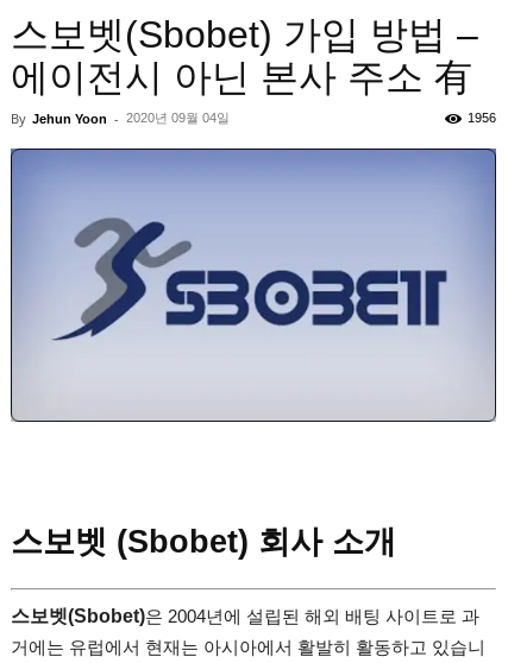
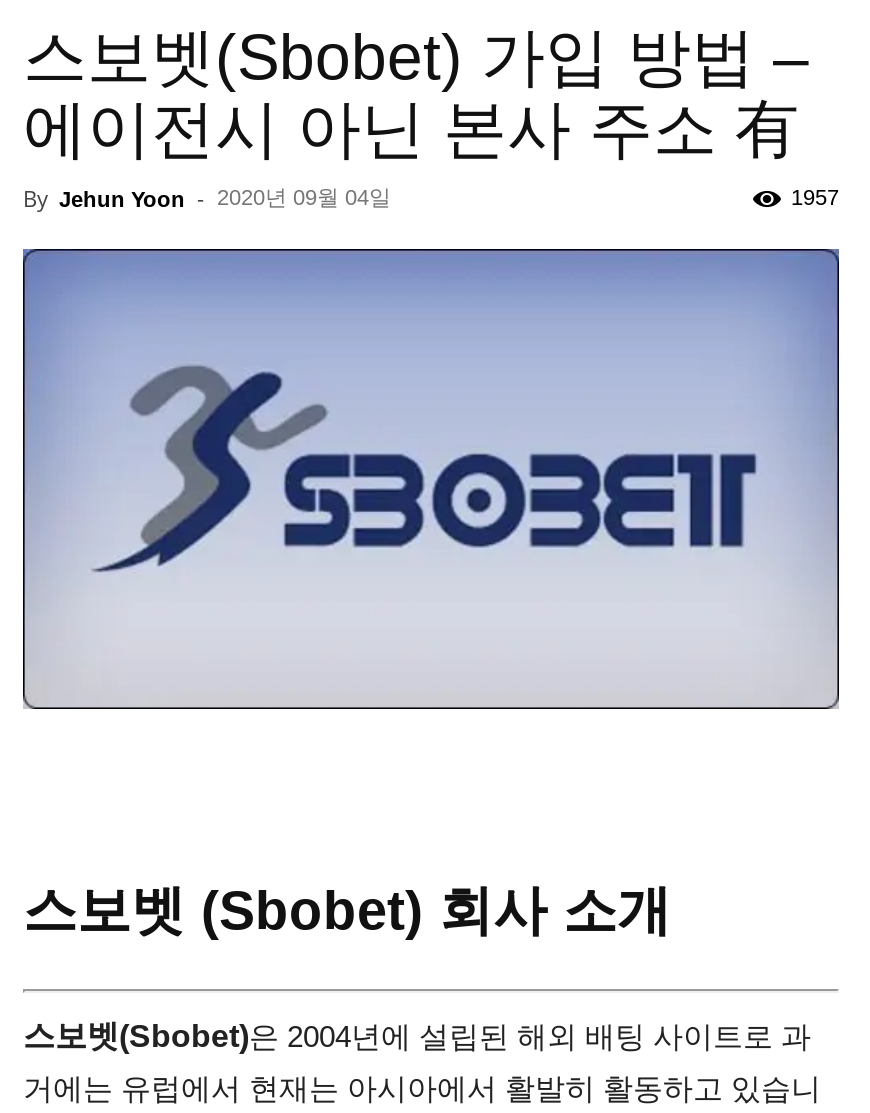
- 1956
+ 1957
